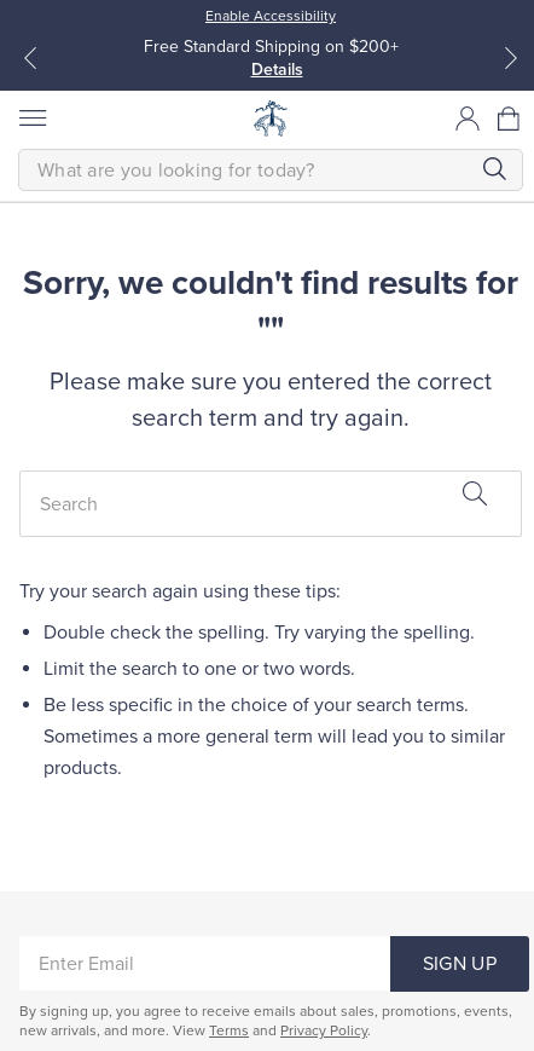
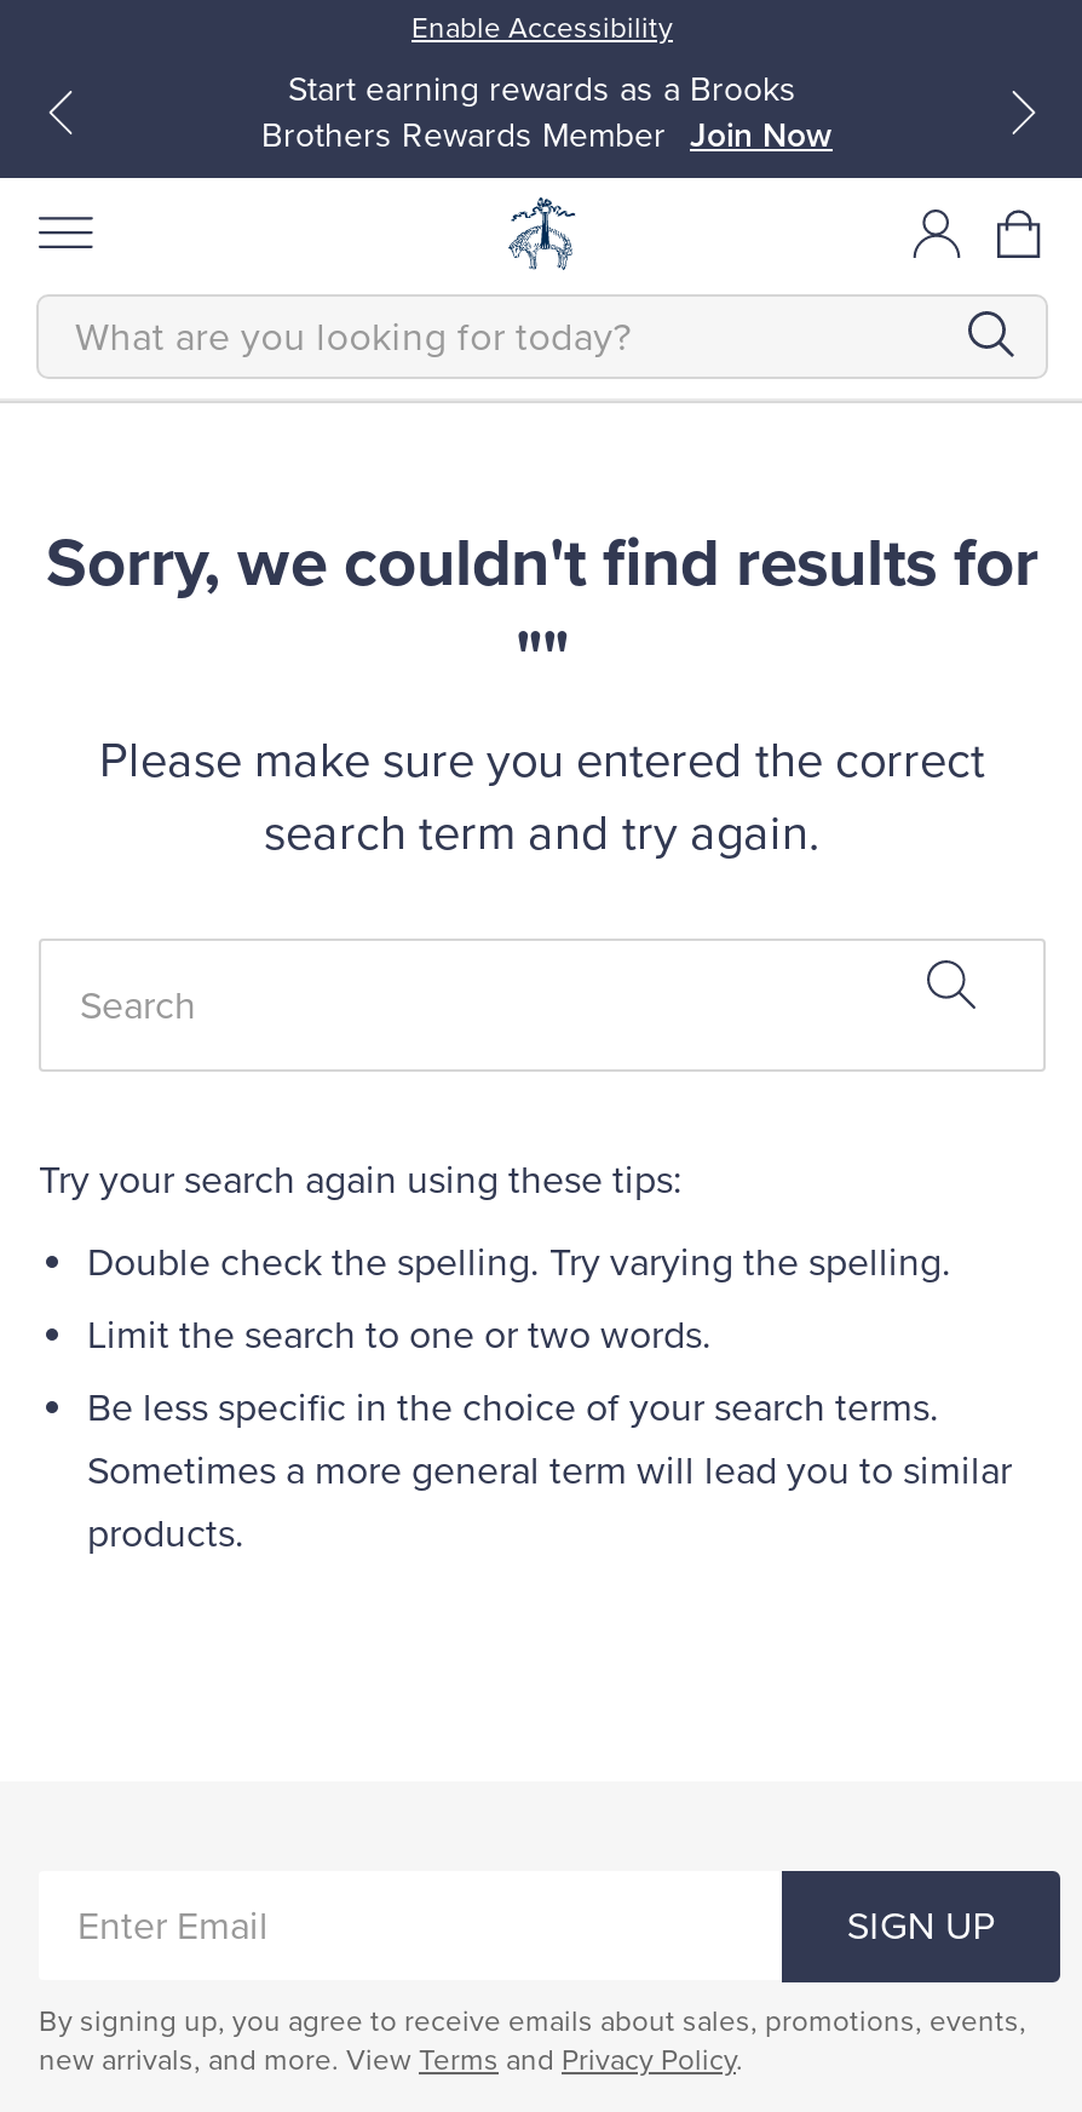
- Free Standard Shipping on $200+
- Details
+ Start earning rewards as a Brooks
+ Brothers Rewards Member Join Now
